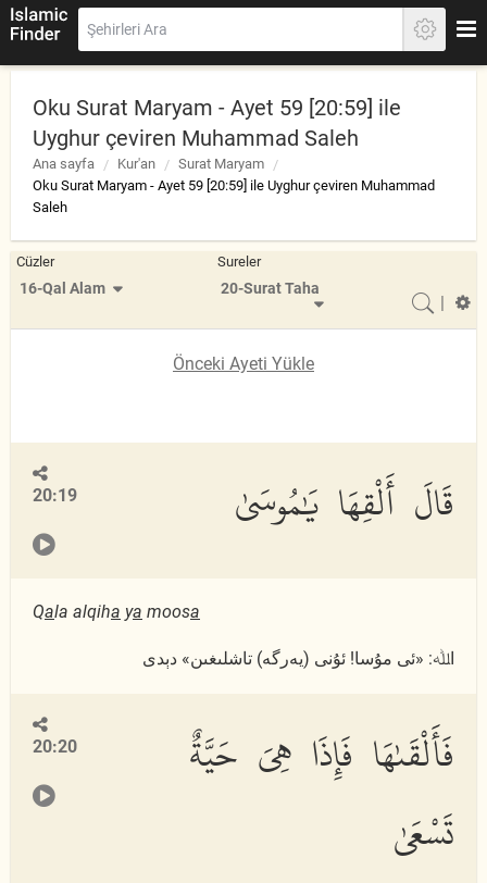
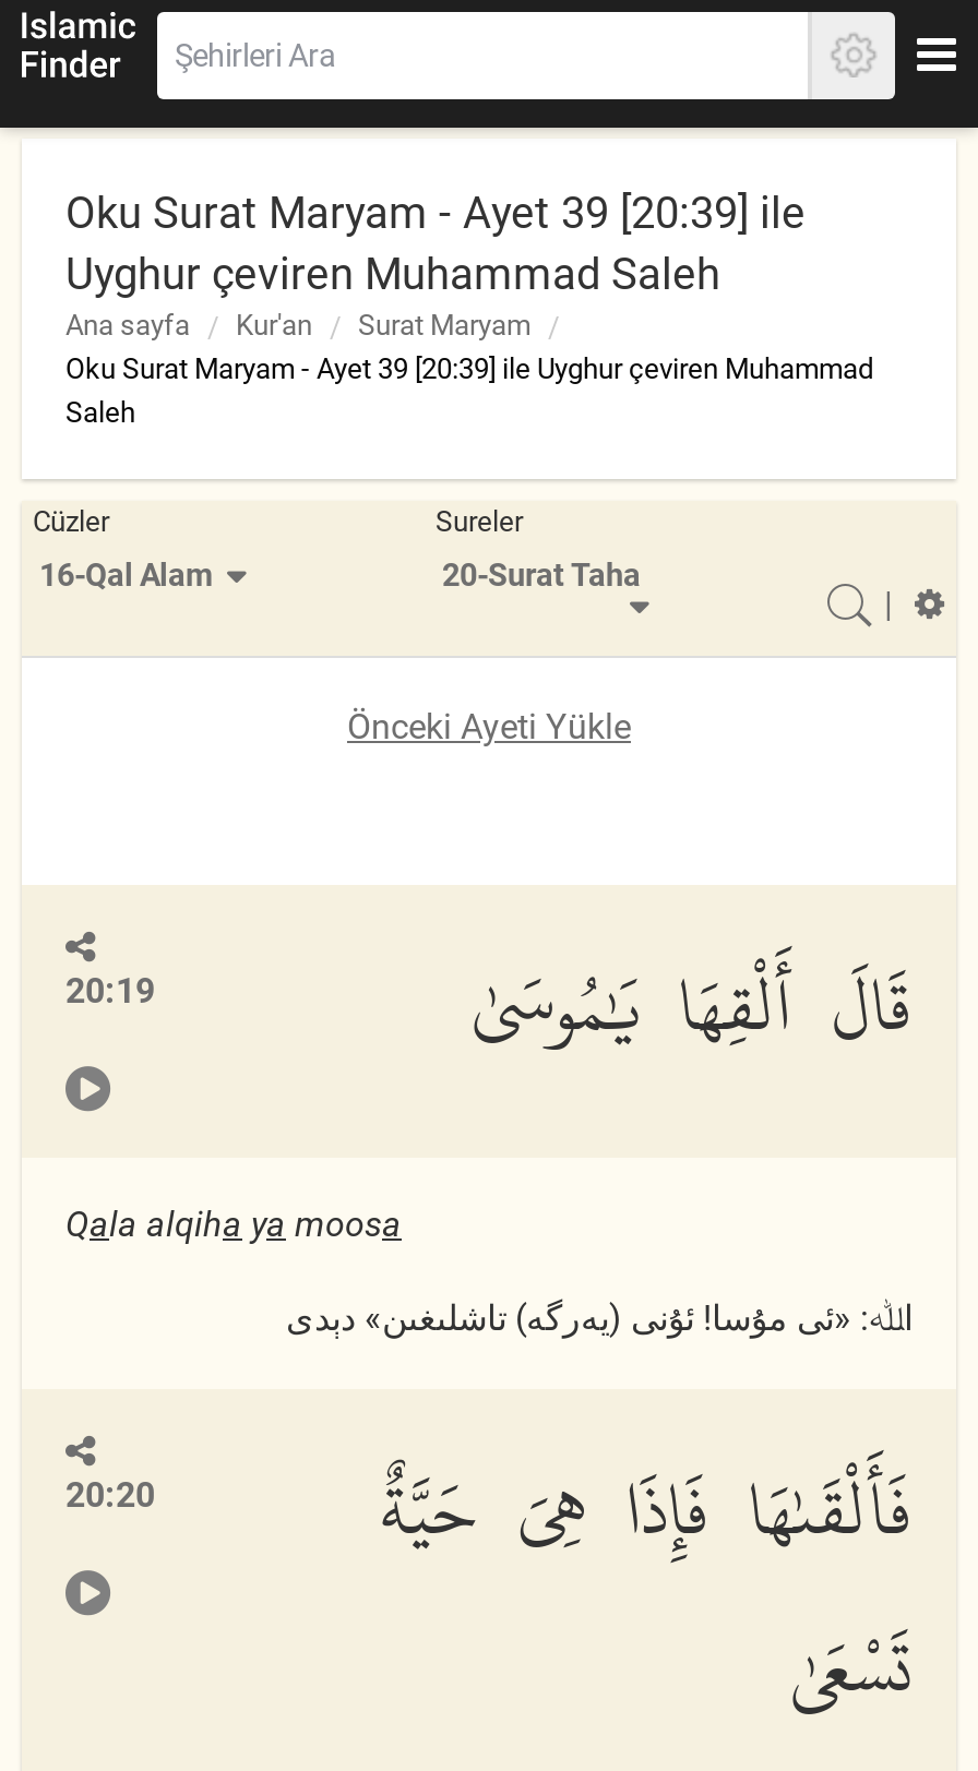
- Oku Surat Maryam - Ayet 59 [20:59] ile
+ Oku Surat Maryam - Ayet 39 [20:39] ile

- Oku Surat Maryam - Ayet 59 [20:59] ile Uyghur çeviren Muhammad
+ Oku Surat Maryam - Ayet 39 [20:39] ile Uyghur çeviren Muhammad
